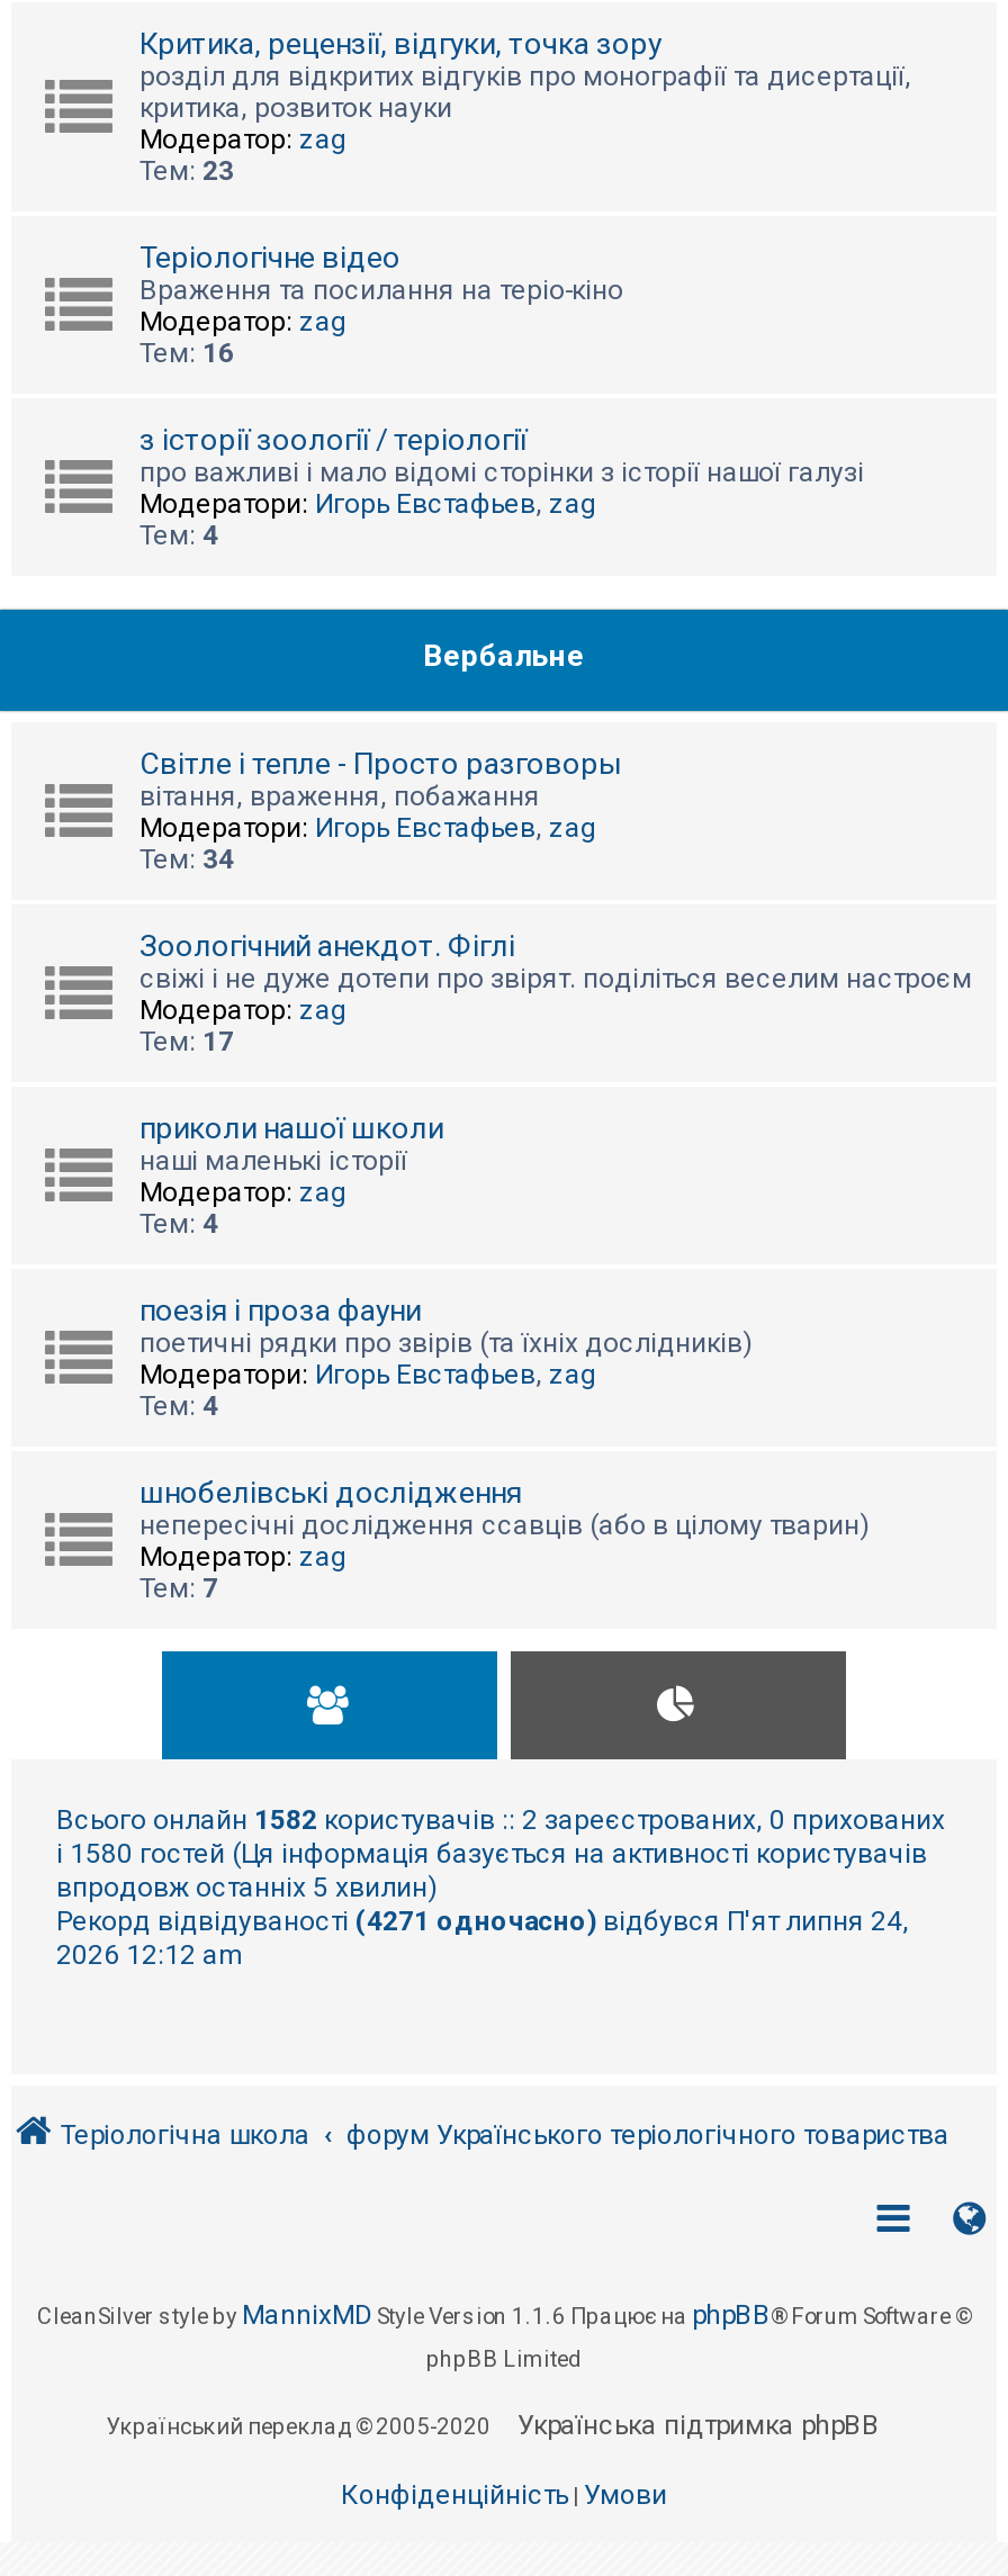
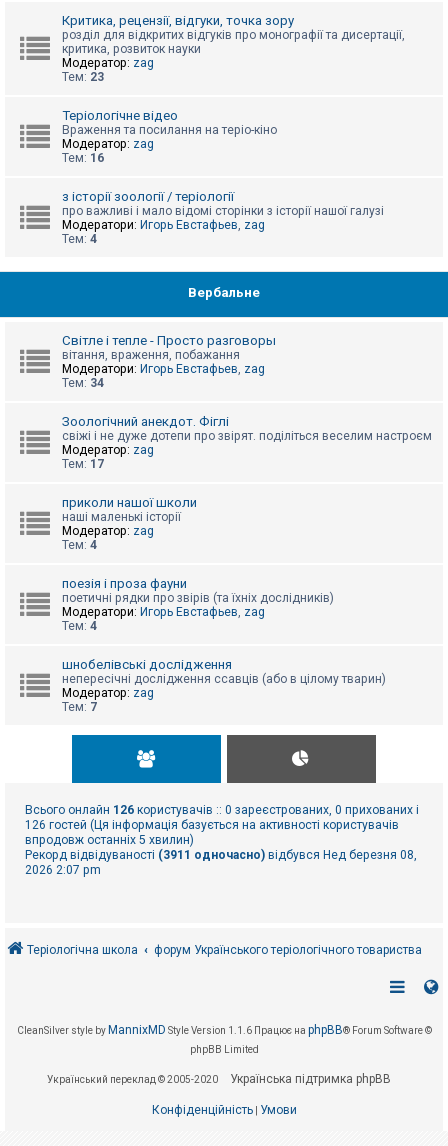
- Всього онлайн 1582 користувачів :: 2 зареєстрованих, 0 прихованих
- і 1580 гостей (Ця інформація базується на активності користувачів
+ Всього онлайн 126 користувачів :: 0 зареєстрованих, 0 прихованих і
+ 126 гостей (Ця інформація базується на активності користувачів

- Рекорд відвідуваності (4271 одночасно) відбувся П'ят липня 24,
- 2026 12:12 am
+ Рекорд відвідуваності (3911 одночасно) відбувся Нед березня 08,
+ 2026 2:07 pm
